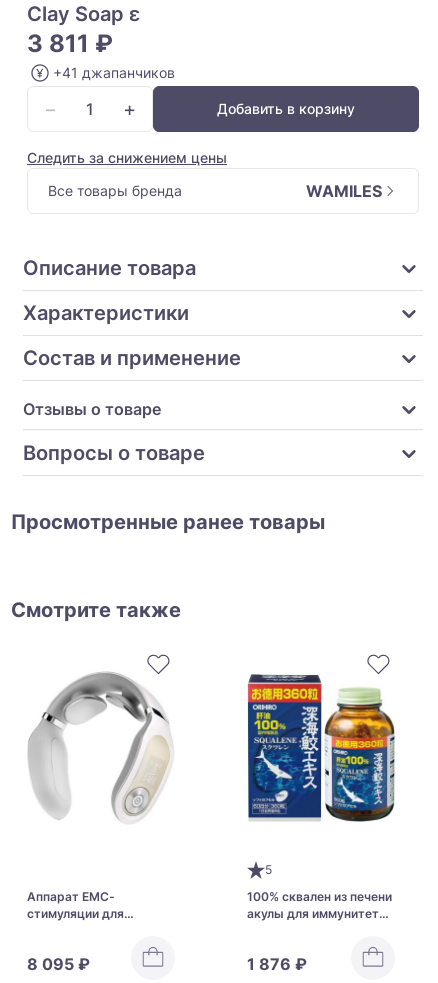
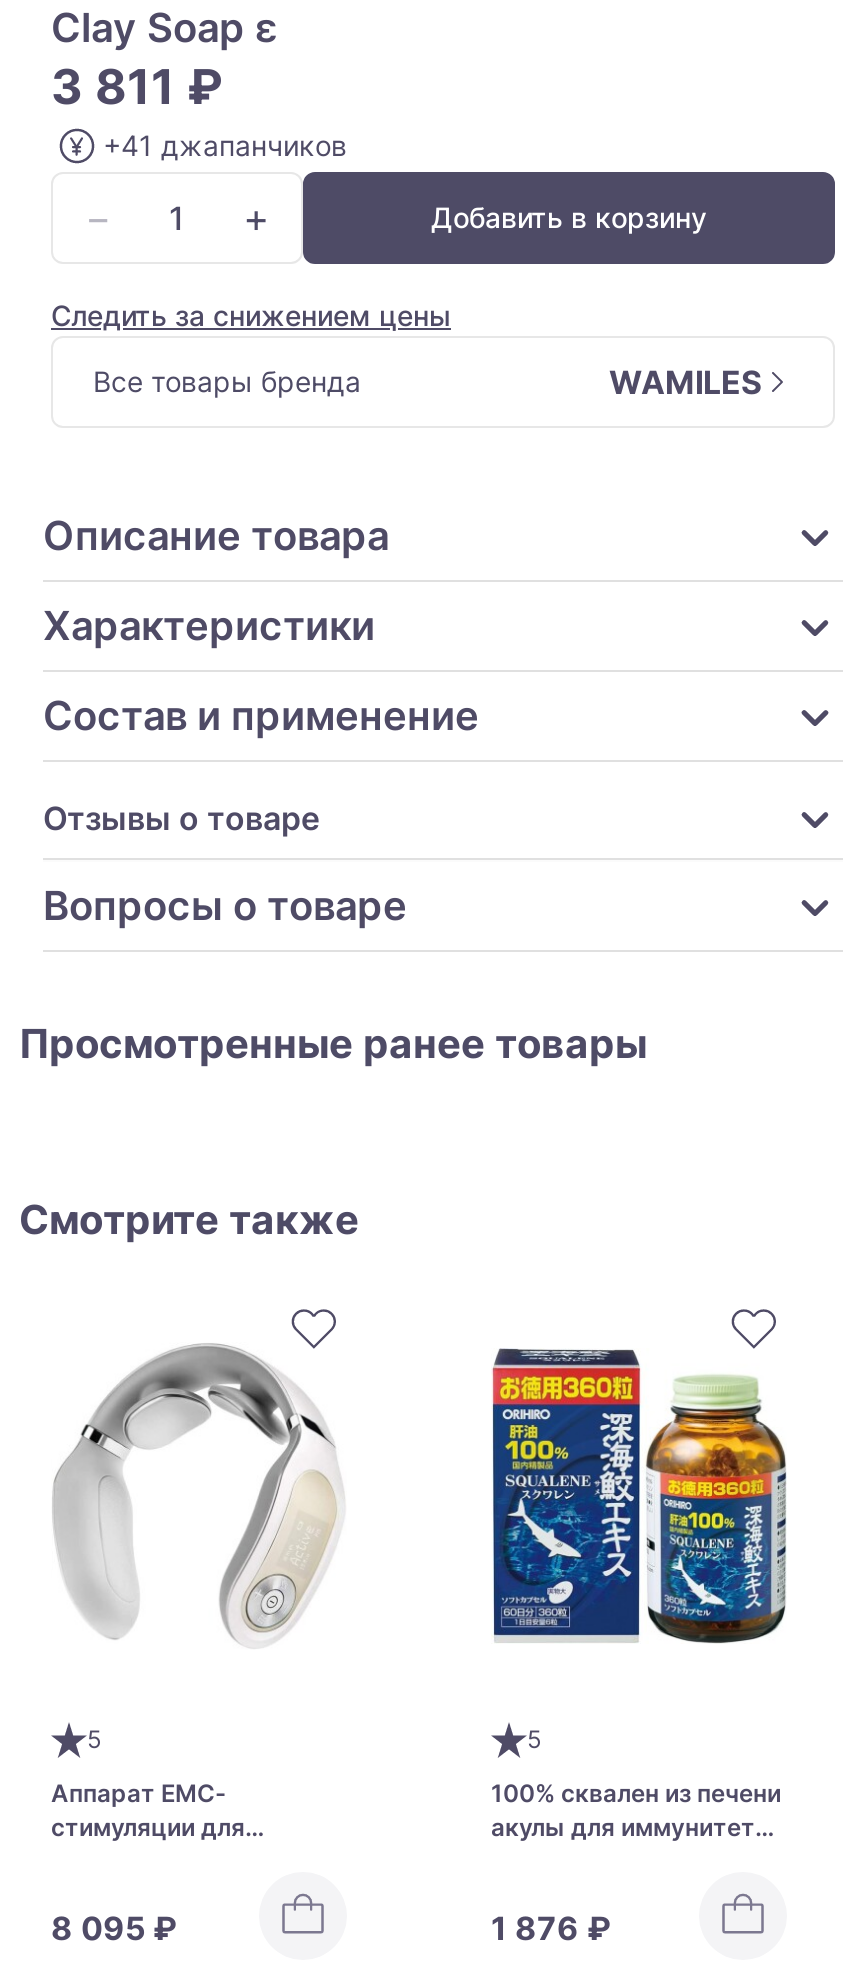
+ 5
